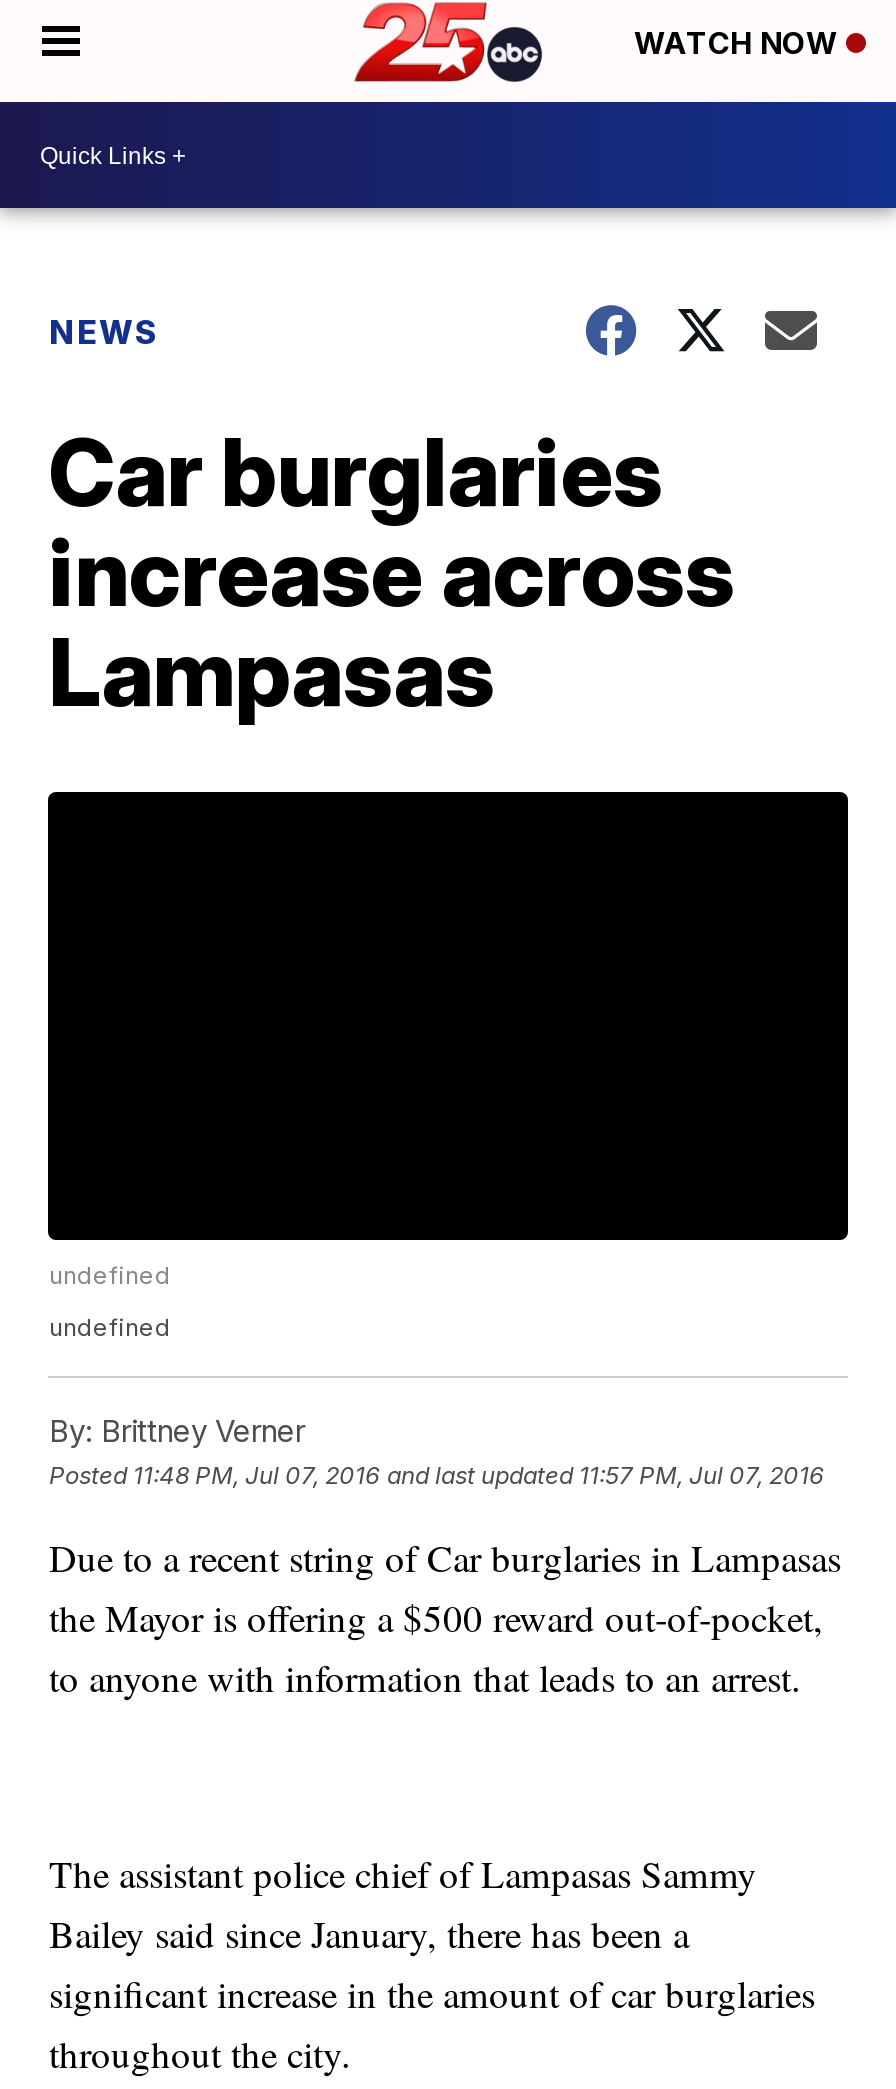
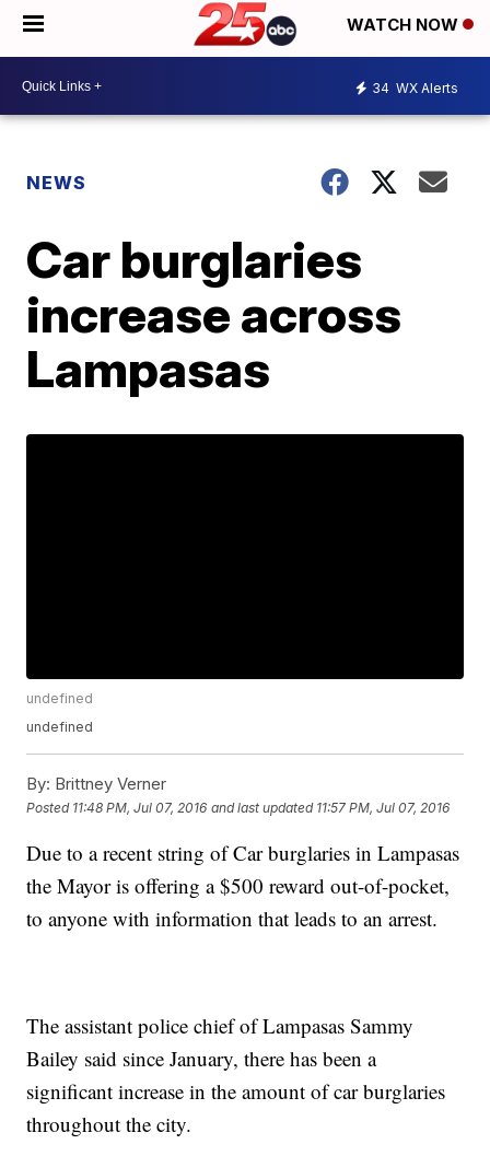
+ 34 WX Alerts
